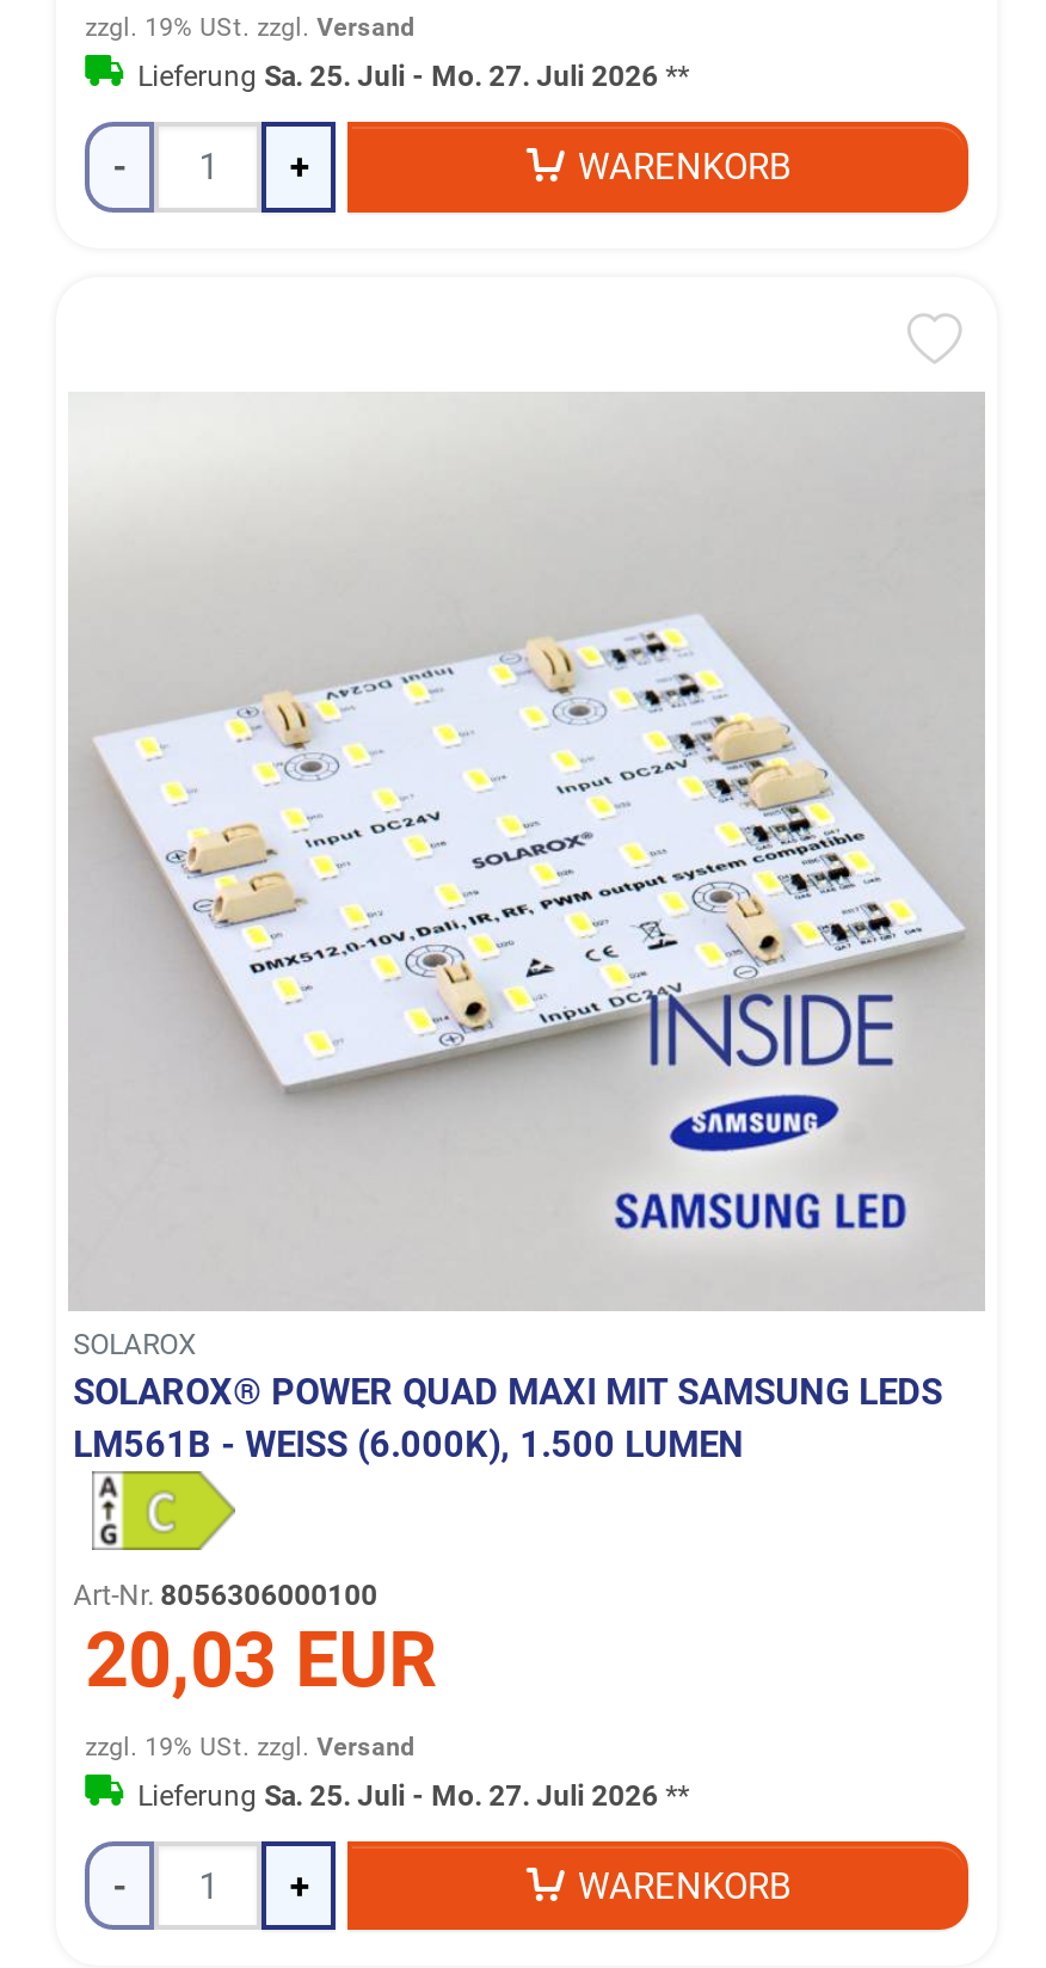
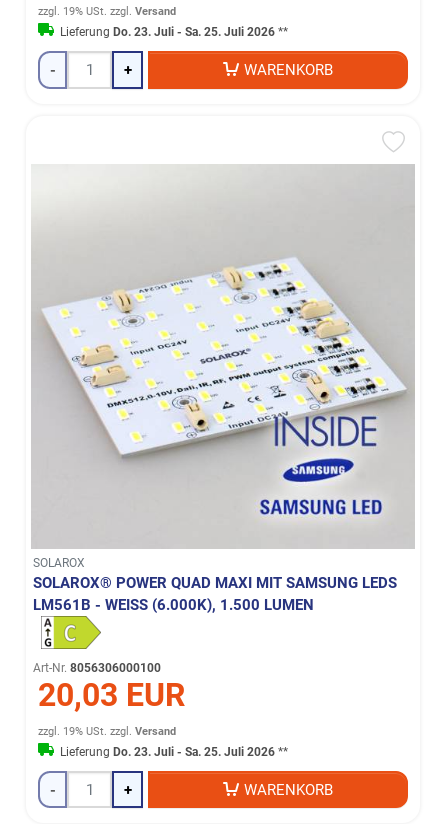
- Lieferung Sa. 25. Juli - Mo. 27. Juli 2026 **
+ Lieferung Do. 23. Juli - Sa. 25. Juli 2026 **

- Lieferung Sa. 25. Juli - Mo. 27. Juli 2026 **
+ Lieferung Do. 23. Juli - Sa. 25. Juli 2026 **
